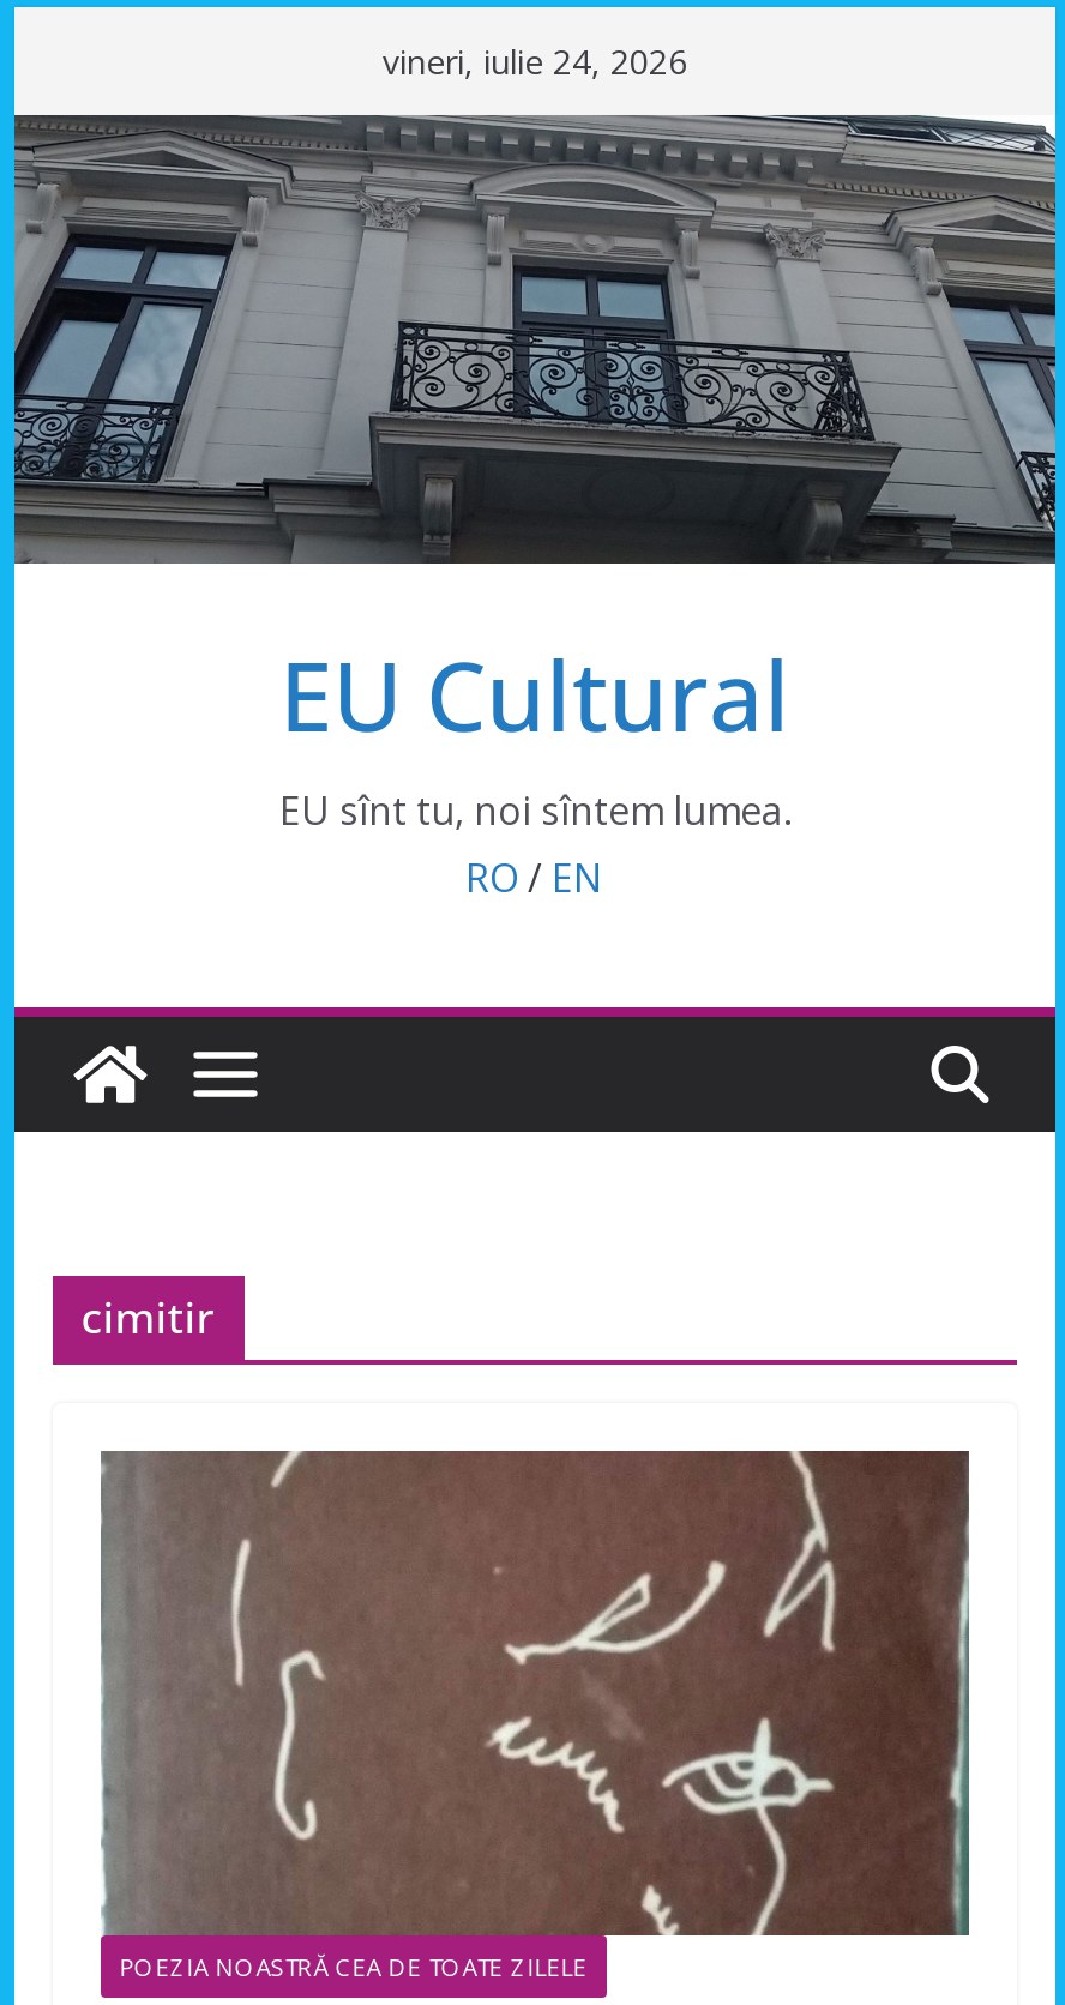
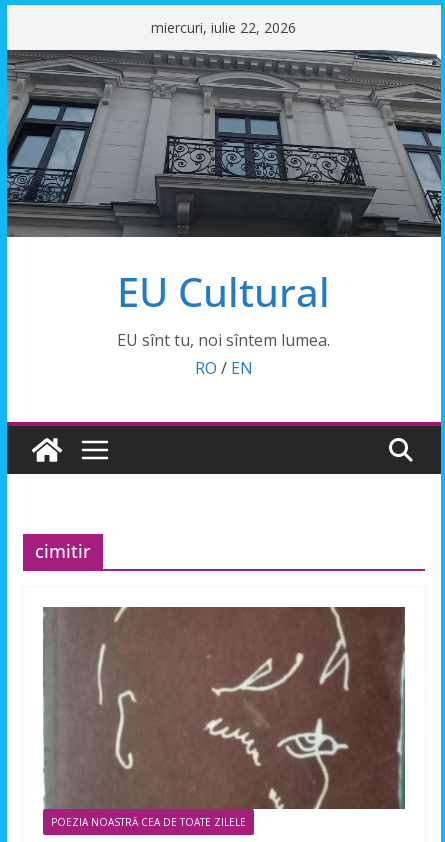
- vineri, iulie 24, 2026
+ miercuri, iulie 22, 2026
